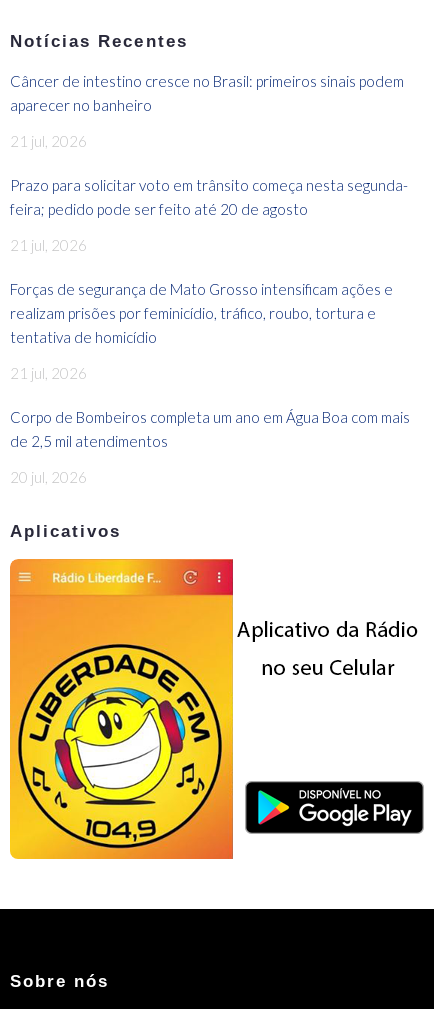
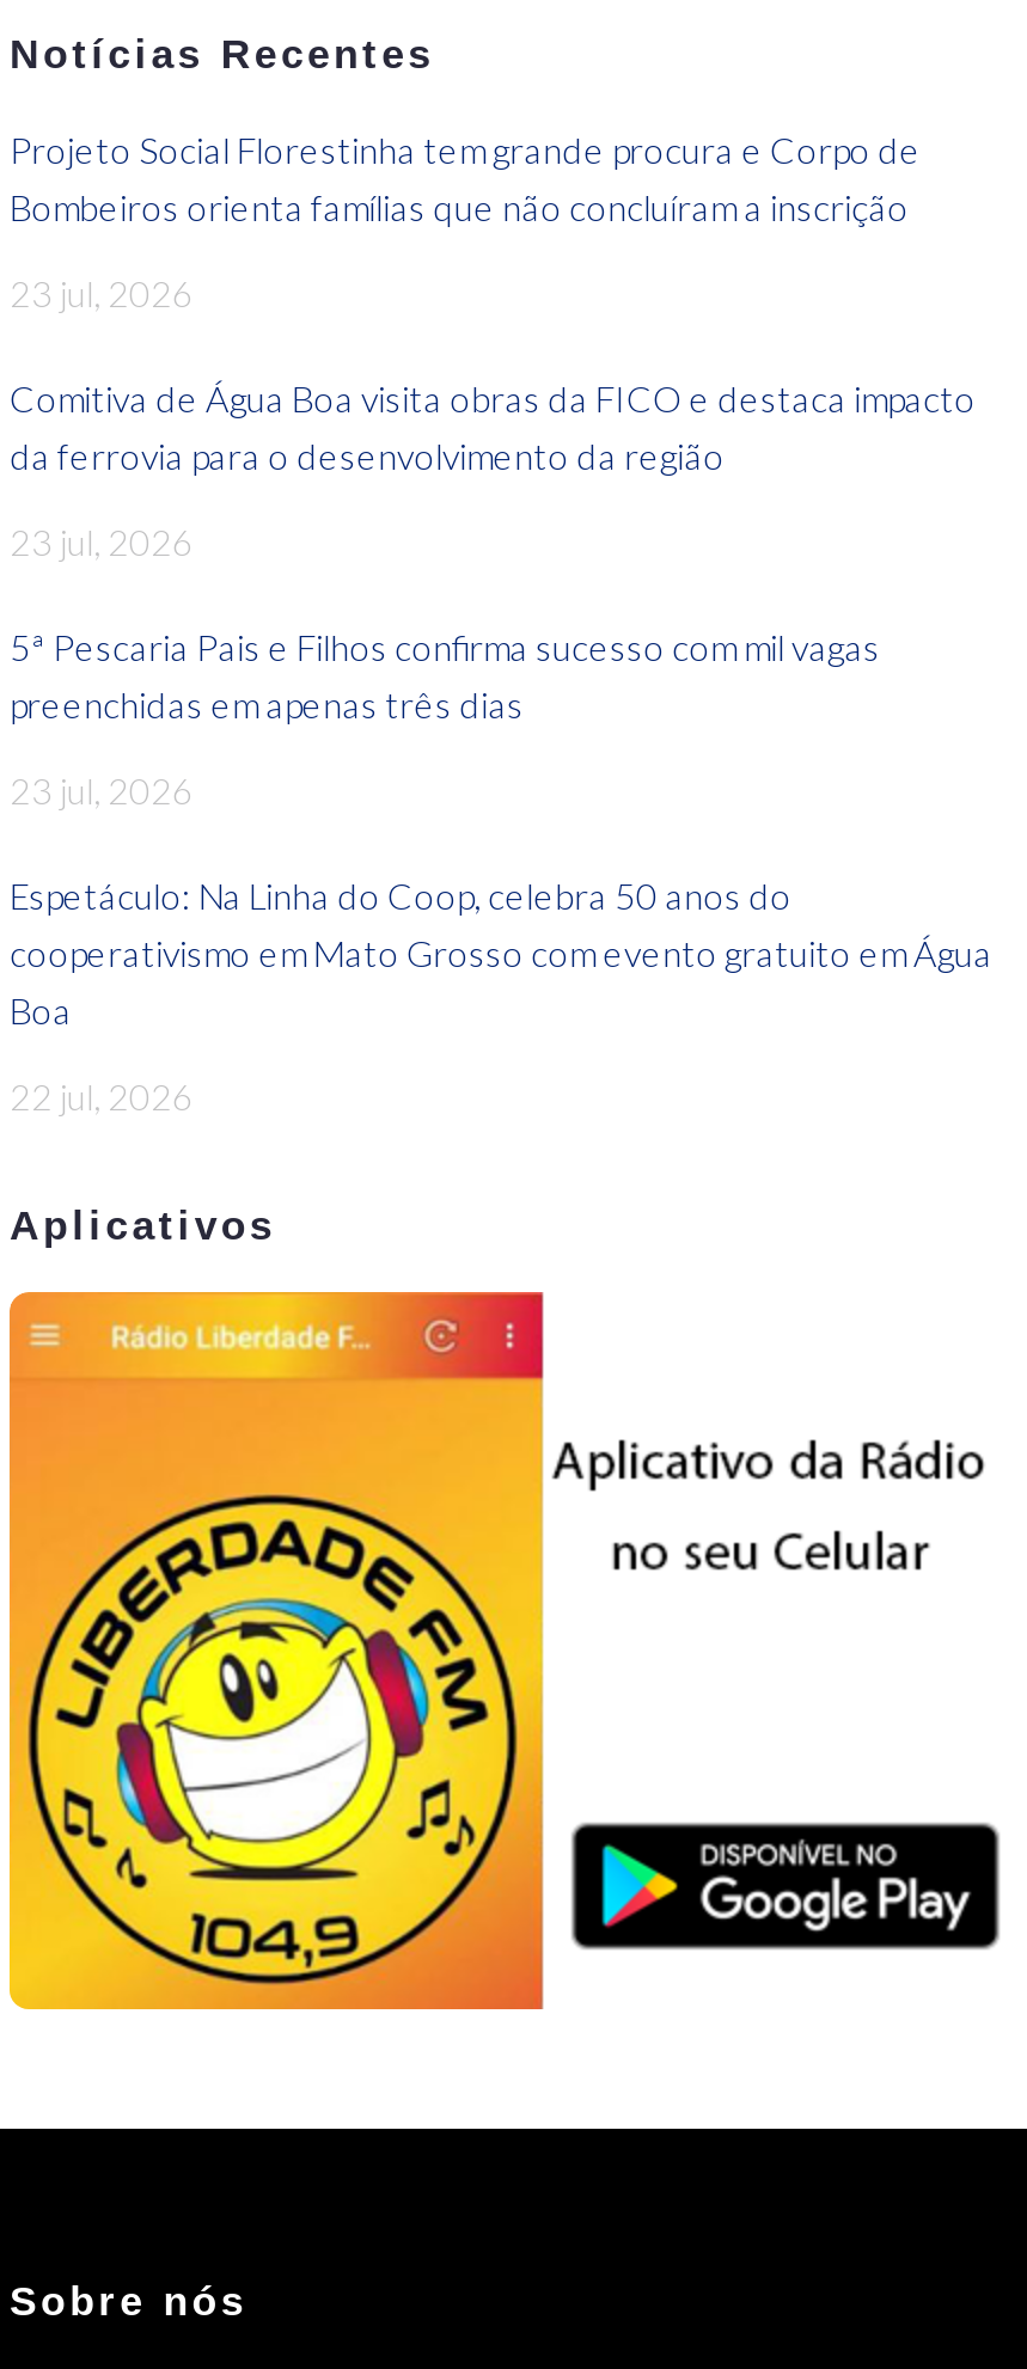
- Câncer de intestino cresce no Brasil: primeiros sinais podem
- aparecer no banheiro
+ Projeto Social Florestinha tem grande procura e Corpo de
+ Bombeiros orienta famílias que não concluíram a inscrição

- 21 jul, 2026
+ 23 jul, 2026

- Prazo para solicitar voto em trânsito começa nesta segunda-
- feira; pedido pode ser feito até 20 de agosto
+ Comitiva de Água Boa visita obras da FICO e destaca impacto
+ da ferrovia para o desenvolvimento da região

- 21 jul, 2026
+ 23 jul, 2026

- Forças de segurança de Mato Grosso intensificam ações e
- realizam prisões por feminicídio, tráfico, roubo, tortura e
- tentativa de homicídio
+ 5ª Pescaria Pais e Filhos confirma sucesso com mil vagas
+ preenchidas em apenas três dias

- 21 jul, 2026
+ 23 jul, 2026

- Corpo de Bombeiros completa um ano em Água Boa com mais
- de 2,5 mil atendimentos
+ Espetáculo: Na Linha do Coop, celebra 50 anos do
+ cooperativismo em Mato Grosso com evento gratuito em Água
+ Boa

- 20 jul, 2026
+ 22 jul, 2026
